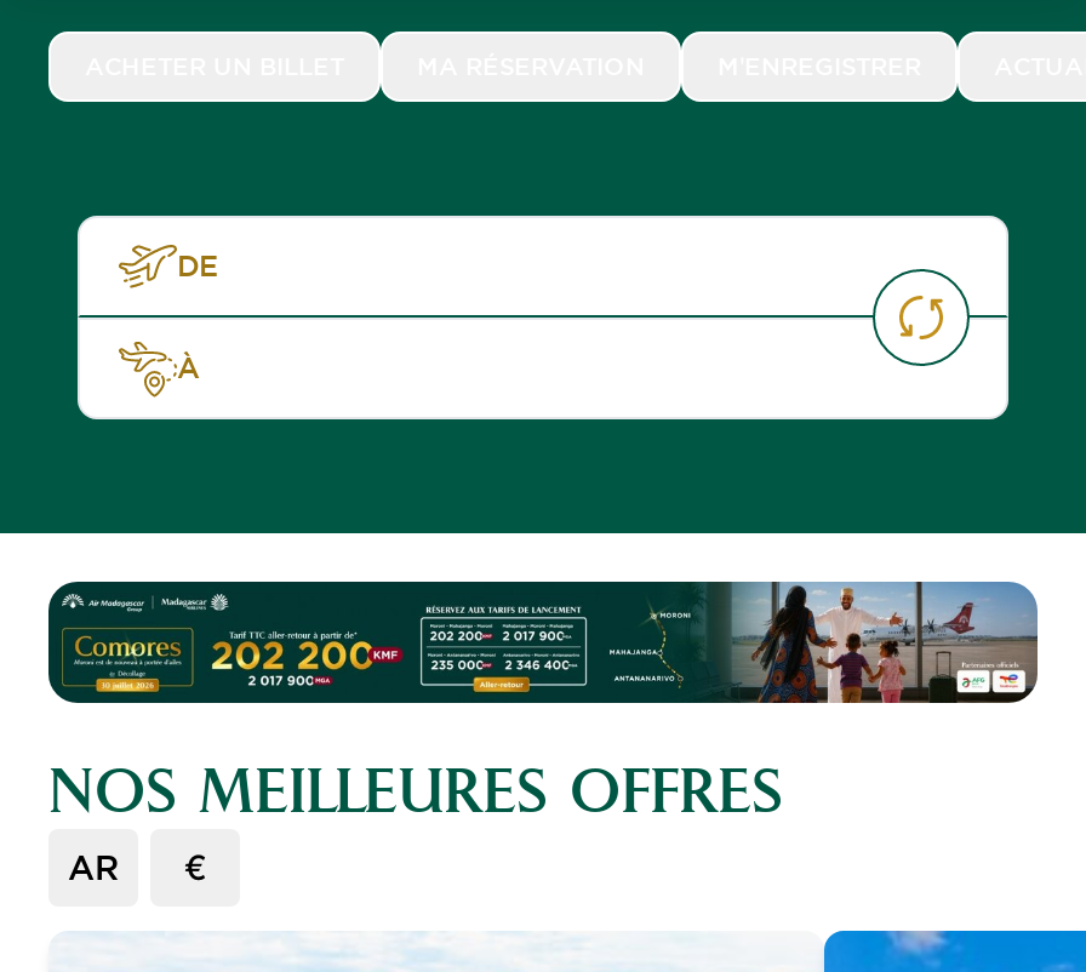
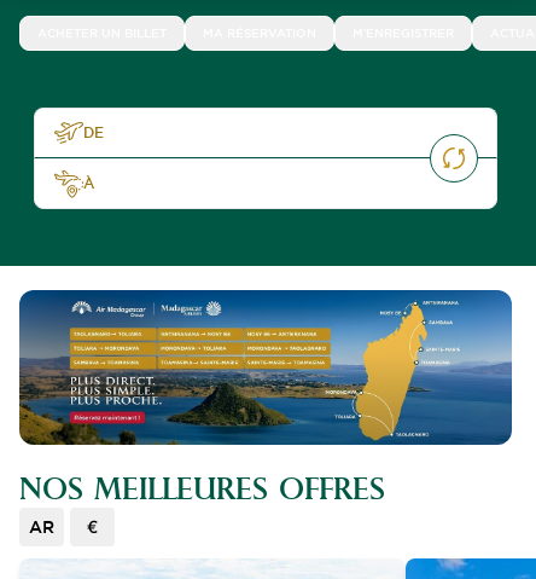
- [image]
+ [image]
